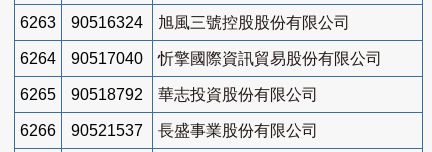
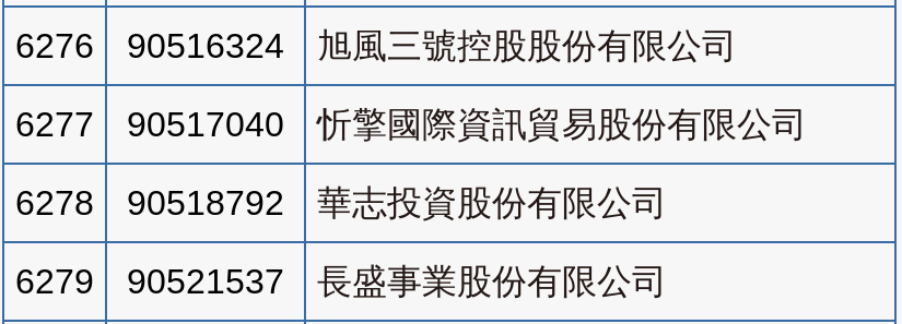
- 6263 90516324 旭風三號控股股份有限公司
+ 6276 90516324 旭風三號控股股份有限公司

- 6264 90517040 忻擎國際資訊貿易股份有限公司
+ 6277 90517040 忻擎國際資訊貿易股份有限公司

- 6265 90518792 華志投資股份有限公司
+ 6278 90518792 華志投資股份有限公司

- 6266 90521537 長盛事業股份有限公司
+ 6279 90521537 長盛事業股份有限公司
